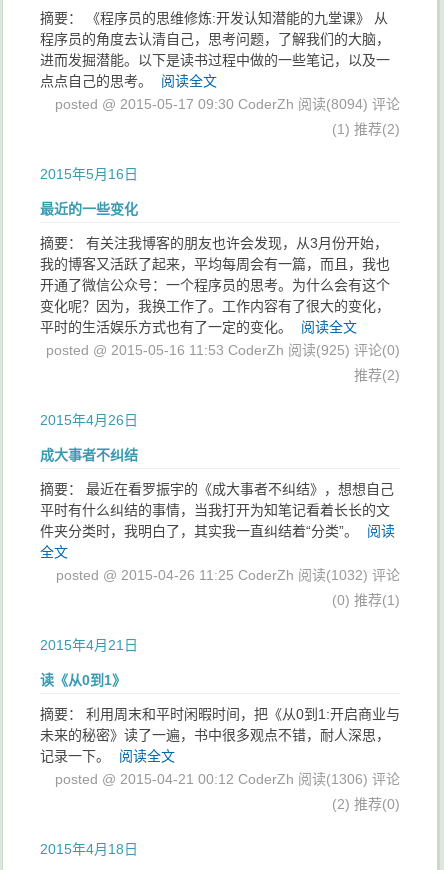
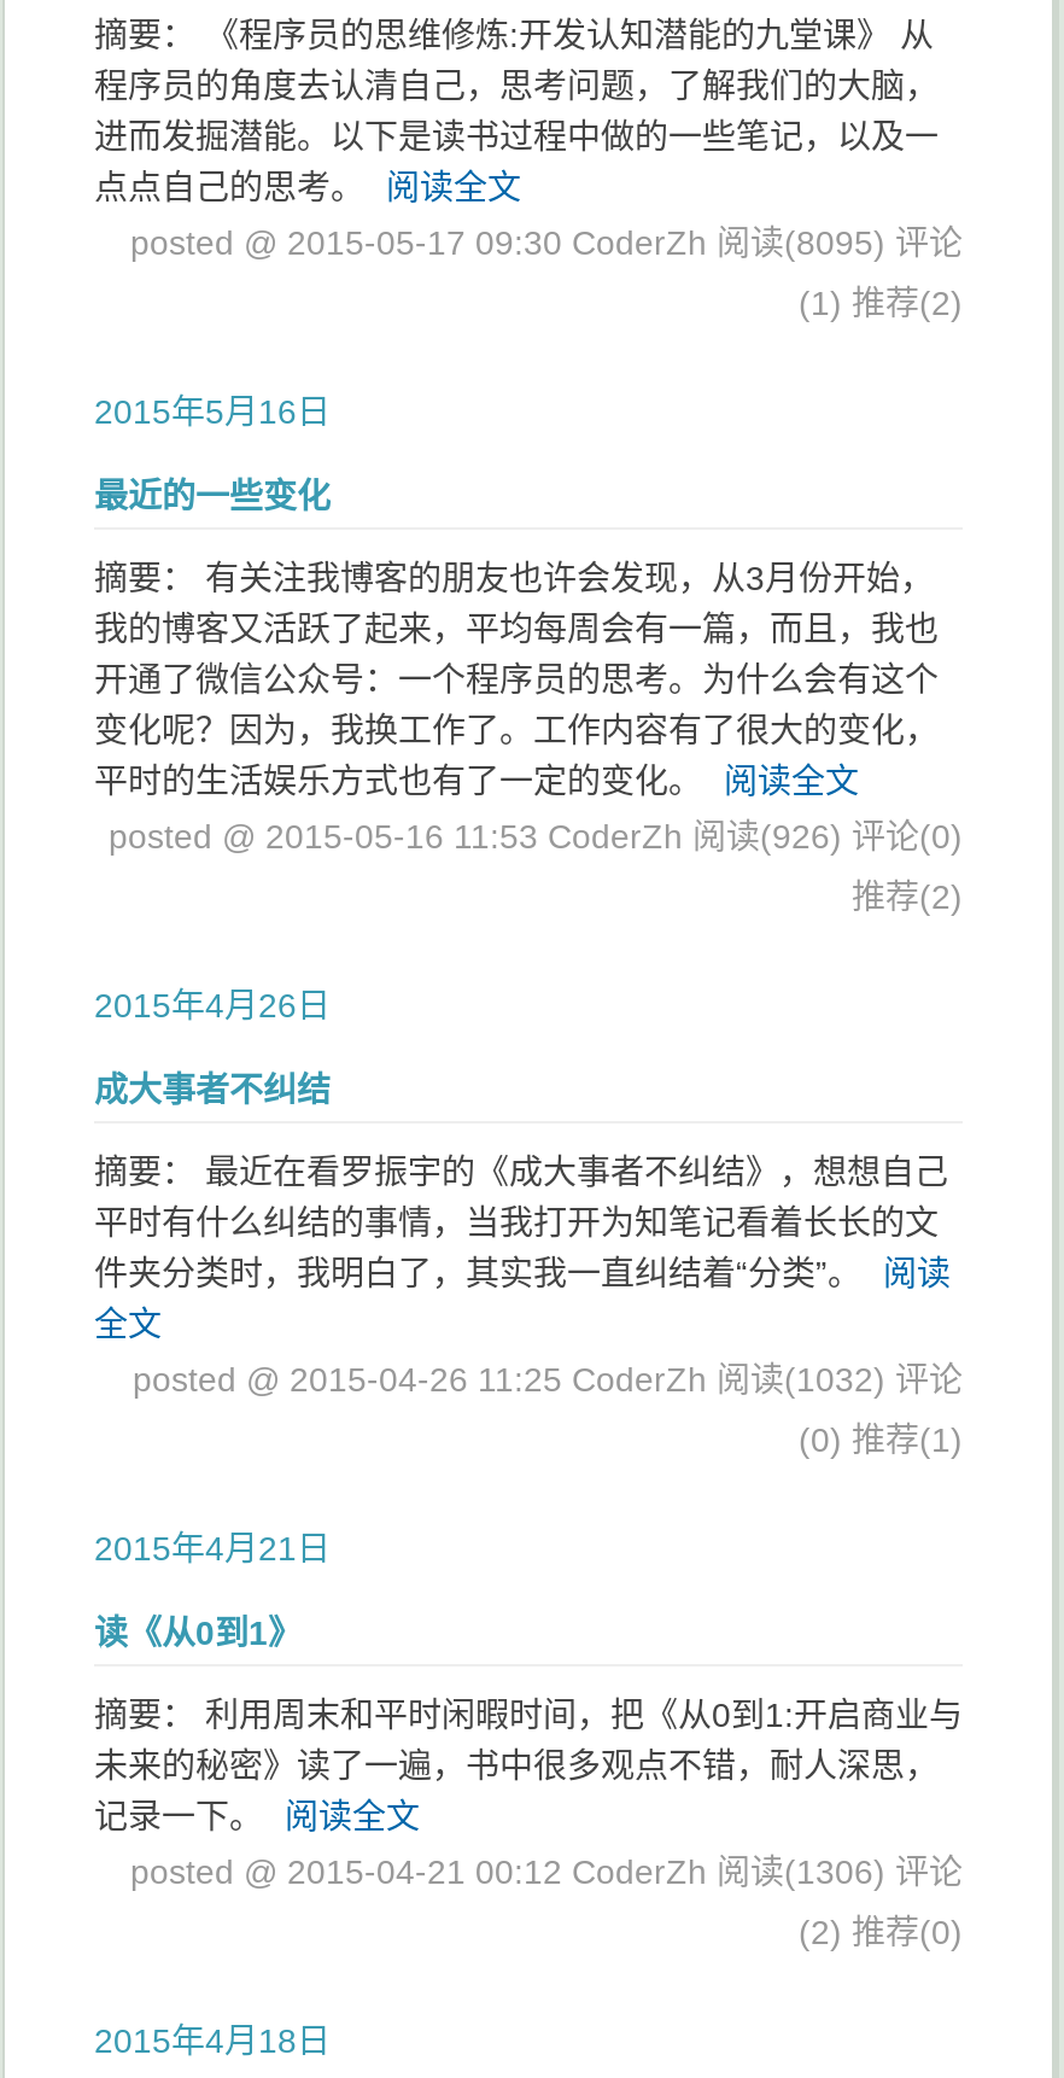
- posted @ 2015-05-17 09:30 CoderZh阅读(8094) 评论
+ posted @ 2015-05-17 09:30 CoderZh阅读(8095) 评论

- posted @ 2015-05-16 11:53 CoderZh阅读(925) 评论(0)
+ posted @ 2015-05-16 11:53 CoderZh阅读(926) 评论(0)
